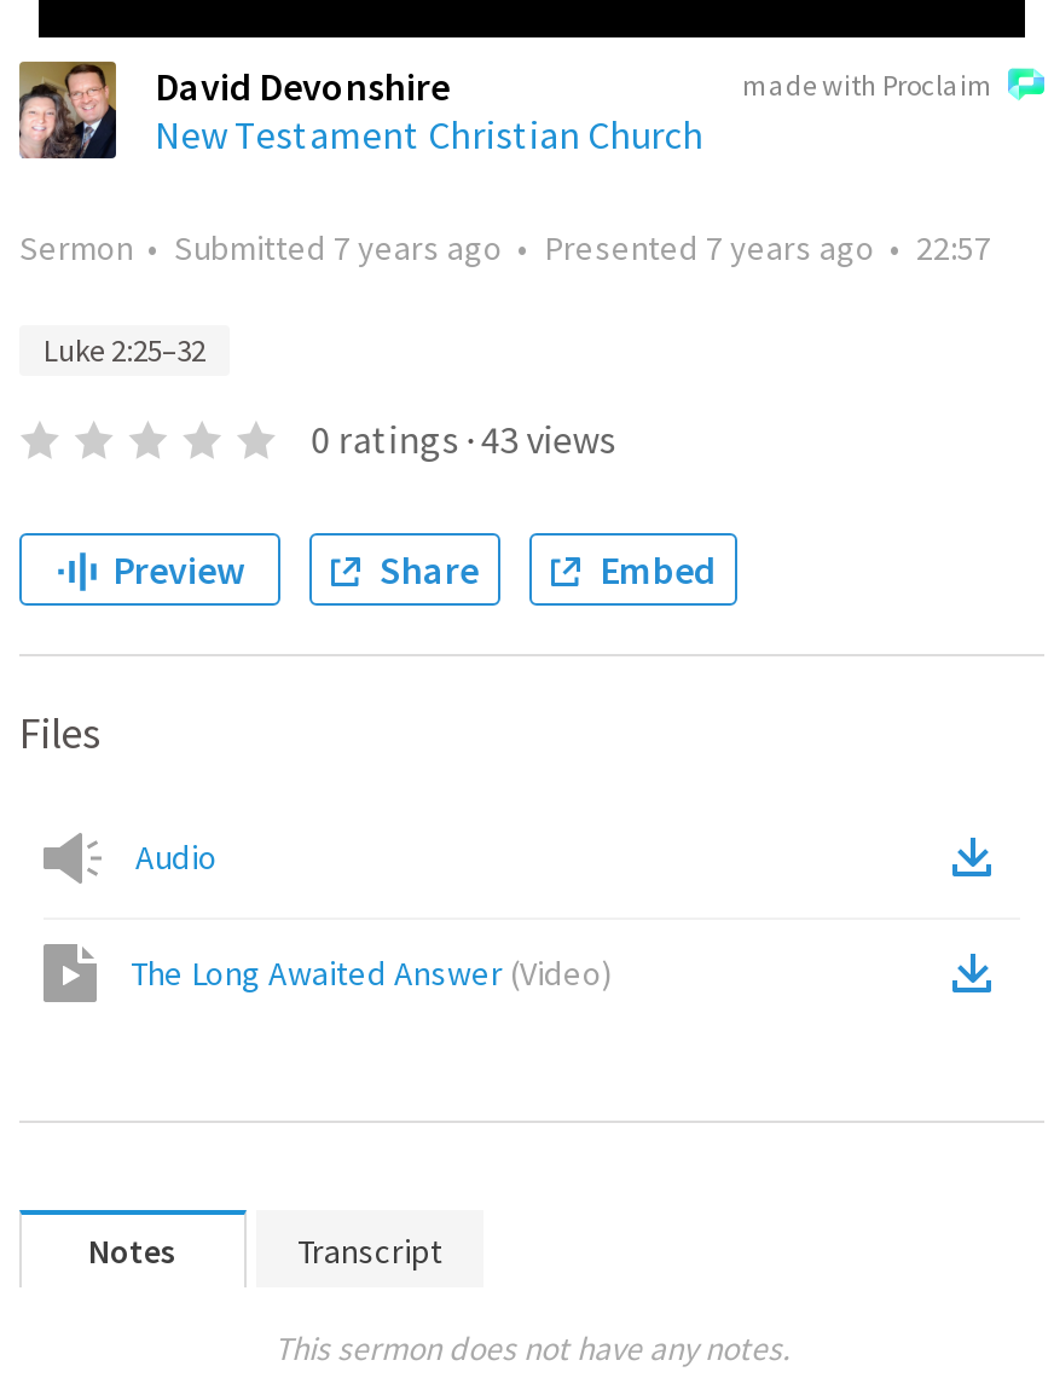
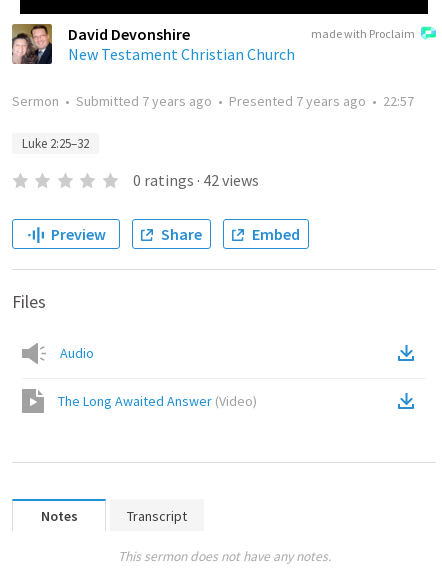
- 0 ratings · 43 views
+ 0 ratings · 42 views
